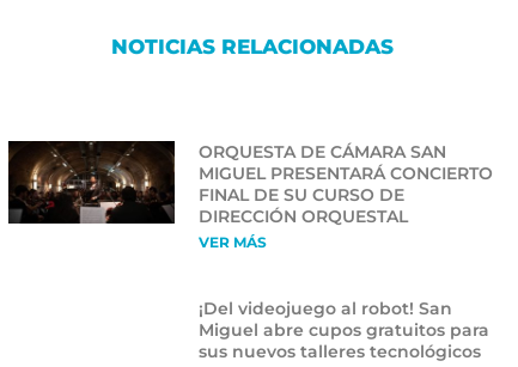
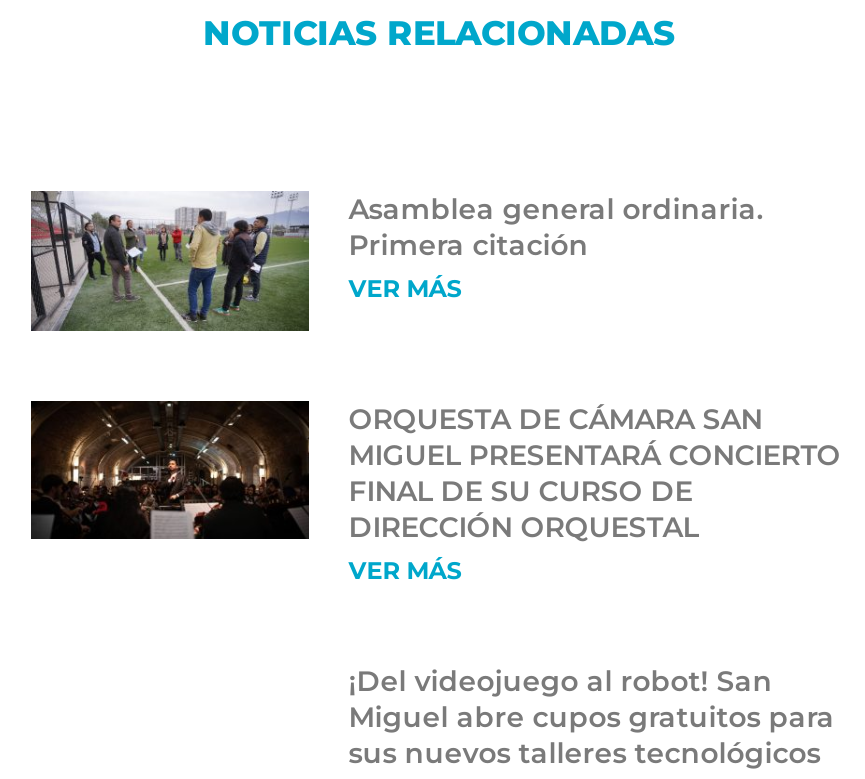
+ [image]
+ Asamblea general ordinaria.
+ Primera citación
+ VER MÁS
